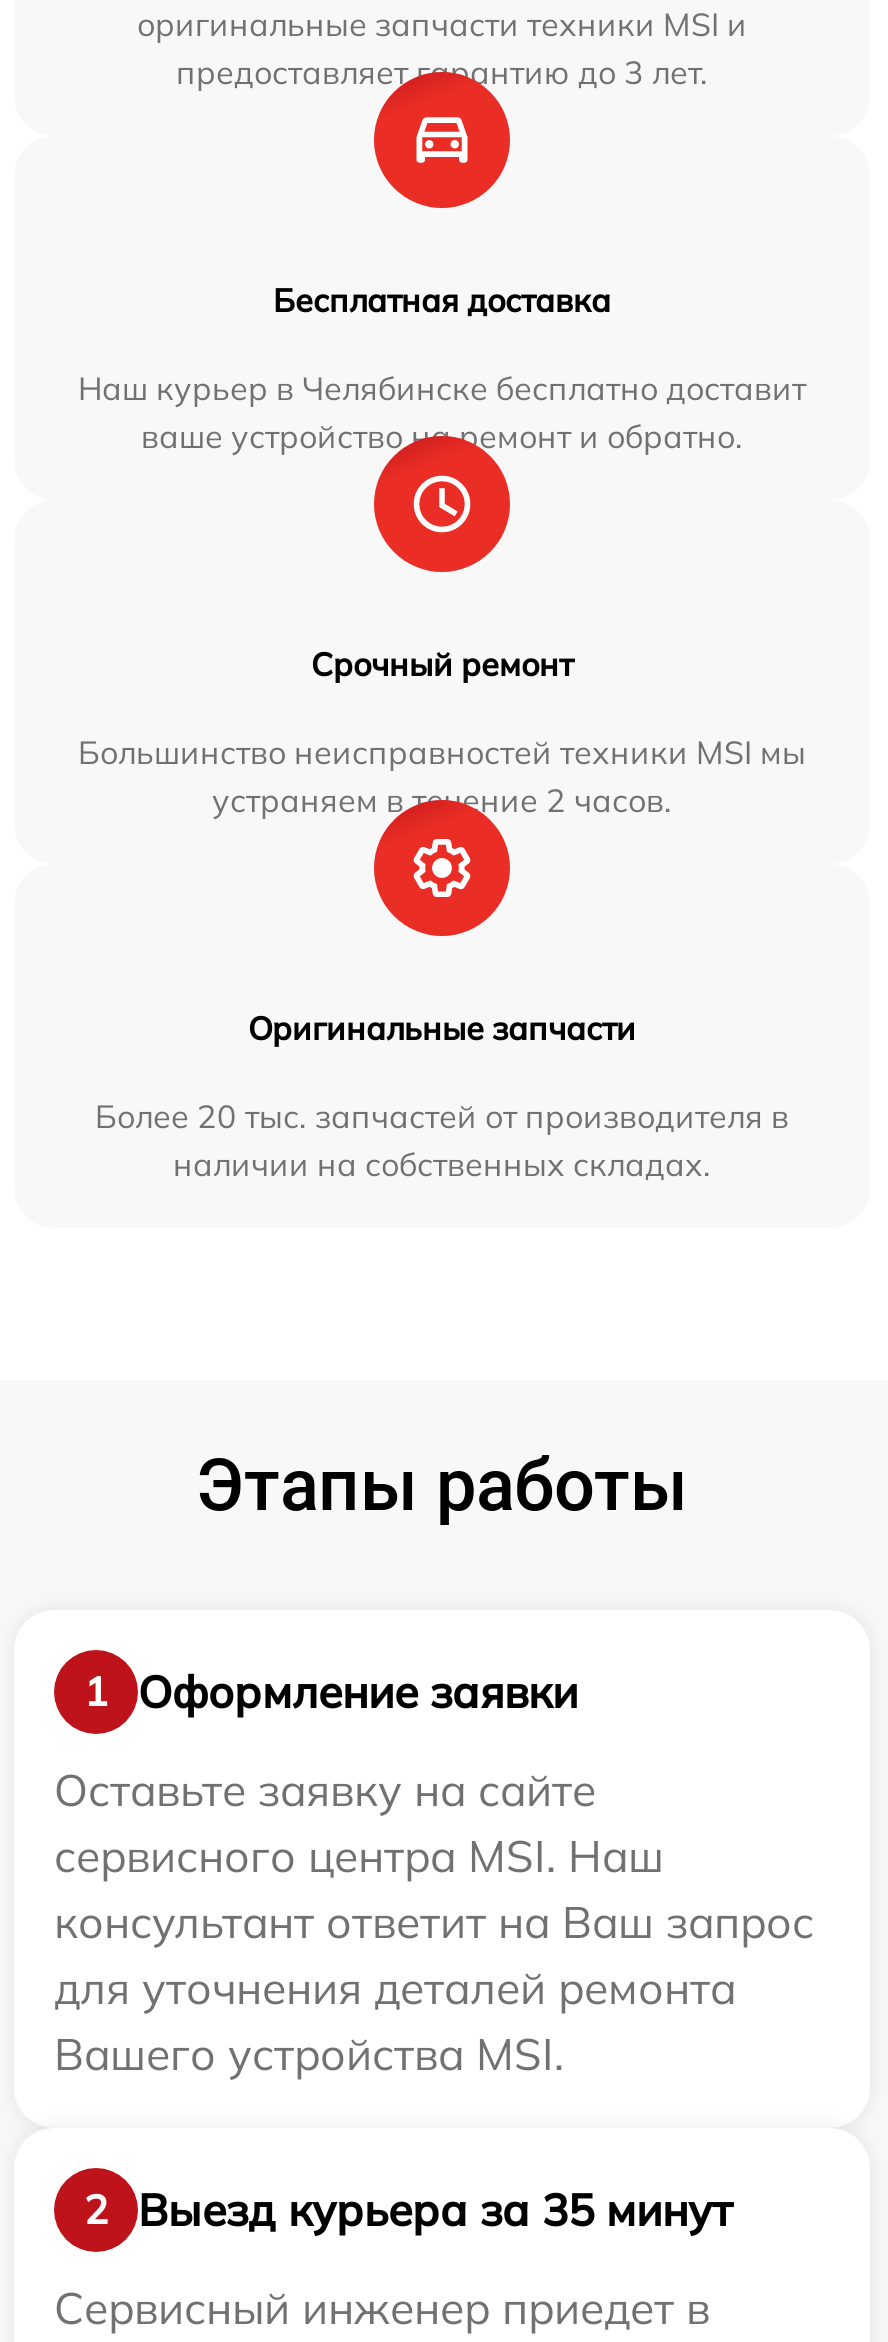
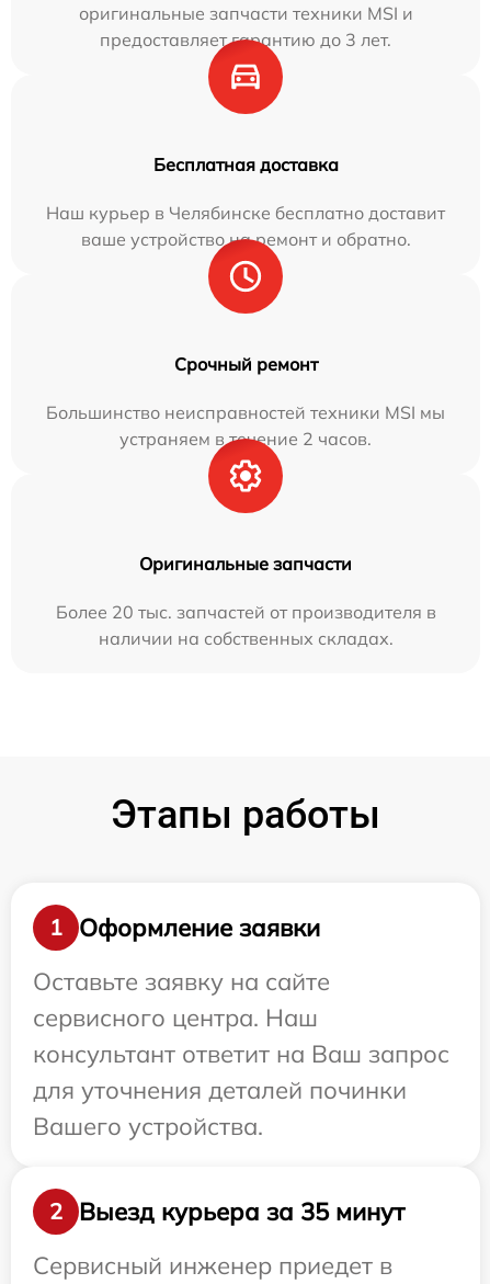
- сервисного центра MSI. Наш
+ сервисного центра. Наш

- для уточнения деталей ремонта
- Вашего устройства MSI.
+ для уточнения деталей починки
+ Вашего устройства.
